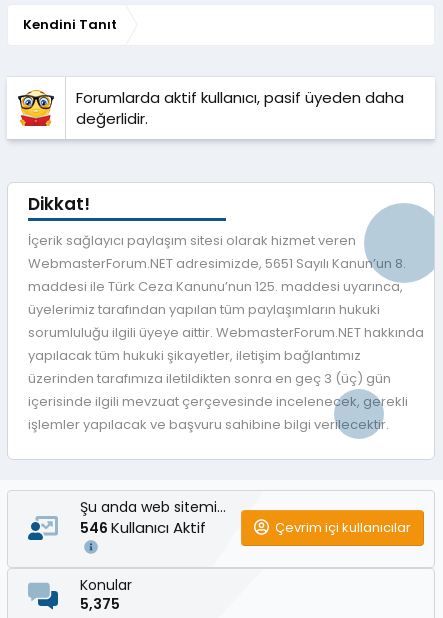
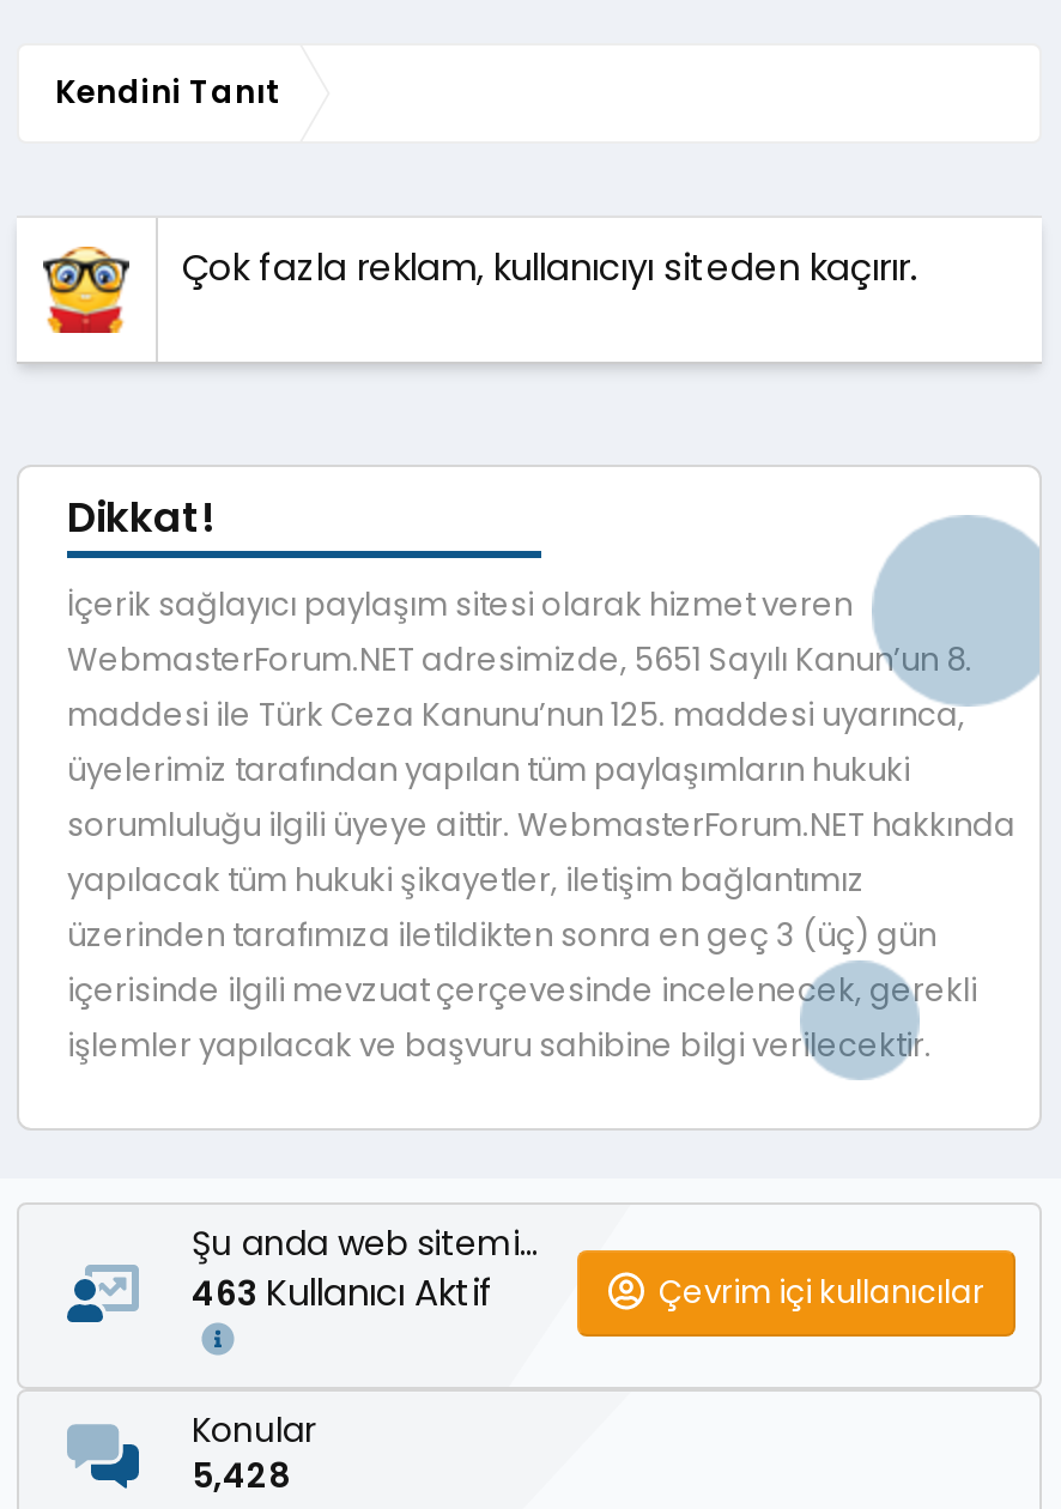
- Forumlarda aktif kullanıcı, pasif üyeden daha
- değerlidir.
+ Çok fazla reklam, kullanıcıyı siteden kaçırır.

- 546 Kullanıcı Aktif
+ 463 Kullanıcı Aktif

- 5,375
+ 5,428
